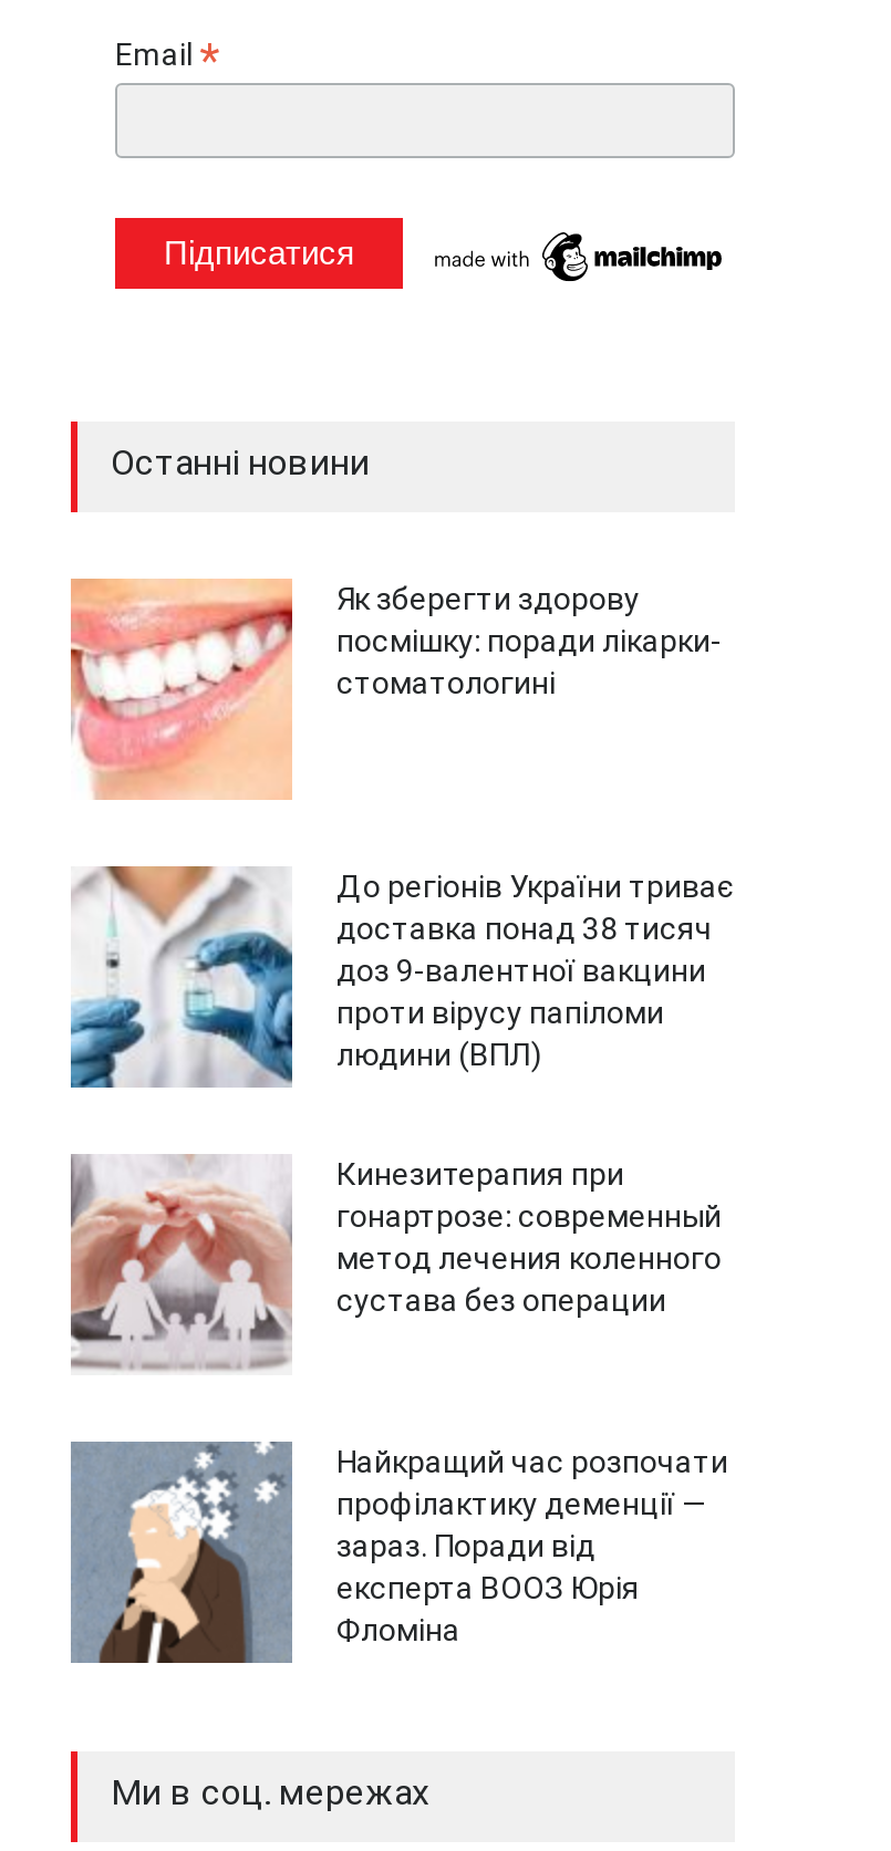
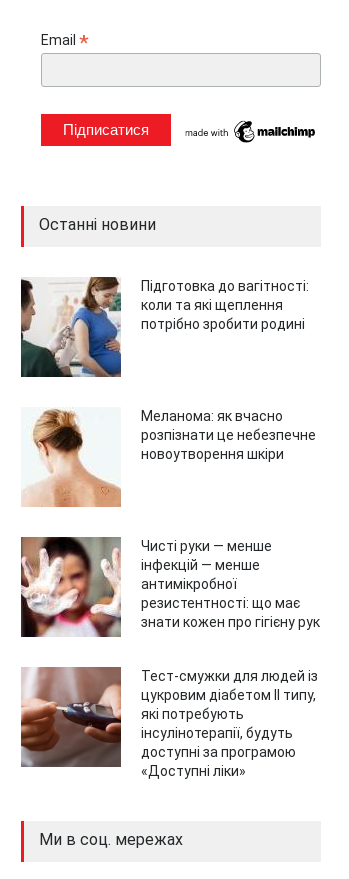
- [image]
- Як зберегти здорову
- посмішку: поради лікарки-
- стоматологині
+ [image]
+ Підготовка до вагітності:
+ коли та які щеплення
+ потрібно зробити родині

- [image]
- До регіонів України триває
- доставка понад 38 тисяч
- доз 9-валентної вакцини
- проти вірусу папіломи
- людини (ВПЛ)
+ [image]
+ Меланома: як вчасно
+ розпізнати це небезпечне
+ новоутворення шкіри

- [image]
- Кинезитерапия при
- гонартрозе: современный
- метод лечения коленного
- сустава без операции
+ [image]
+ Чисті руки — менше
+ інфекцій — менше
+ антимікробної
+ резистентності: що має
+ знати кожен про гігієну рук

- [image]
- Найкращий час розпочати
- профілактику деменції —
- зараз. Поради від
- експерта ВООЗ Юрія
- Фломіна
+ [image]
+ Тест-смужки для людей із
+ цукровим діабетом ІІ типу,
+ які потребують
+ інсулінотерапії, будуть
+ доступні за програмою
+ «Доступні ліки»
